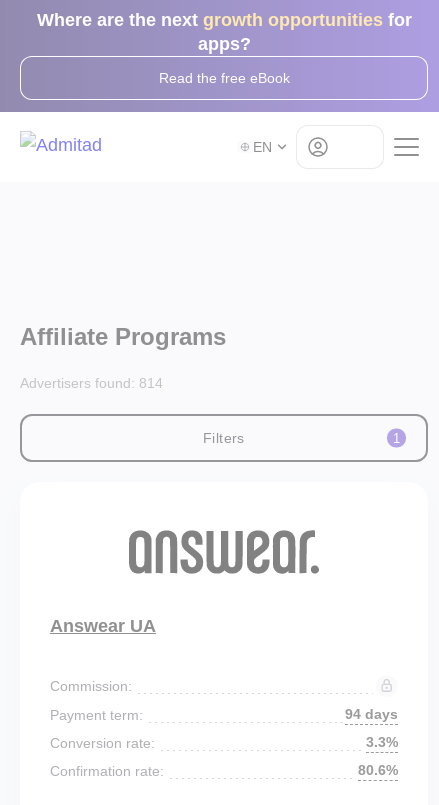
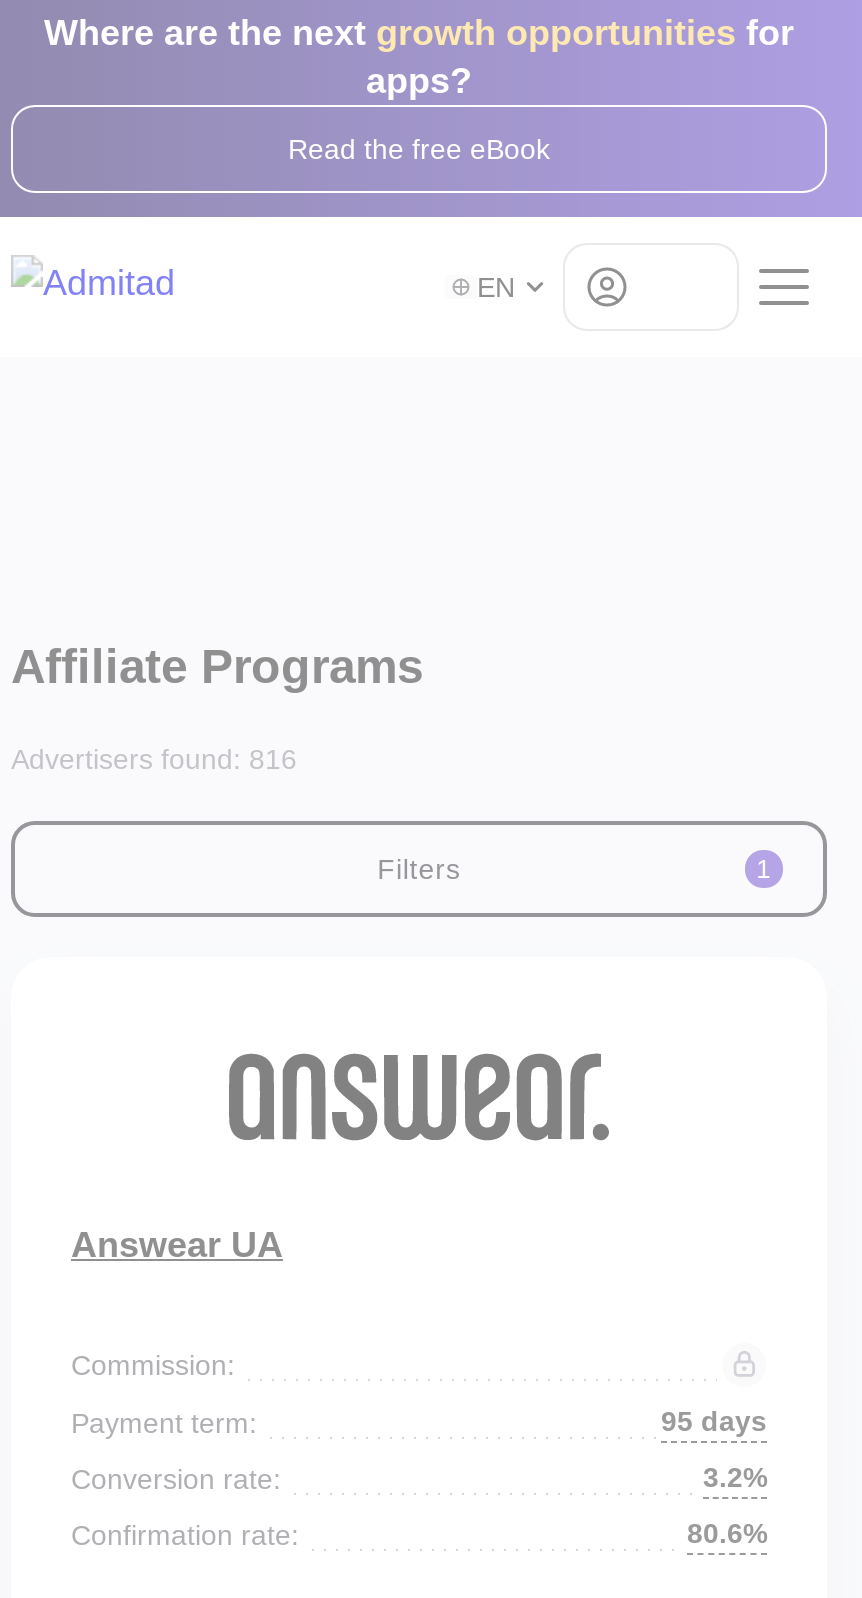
- Advertisers found: 814
+ Advertisers found: 816

- 94 days
+ 95 days

- 3.3%
+ 3.2%
